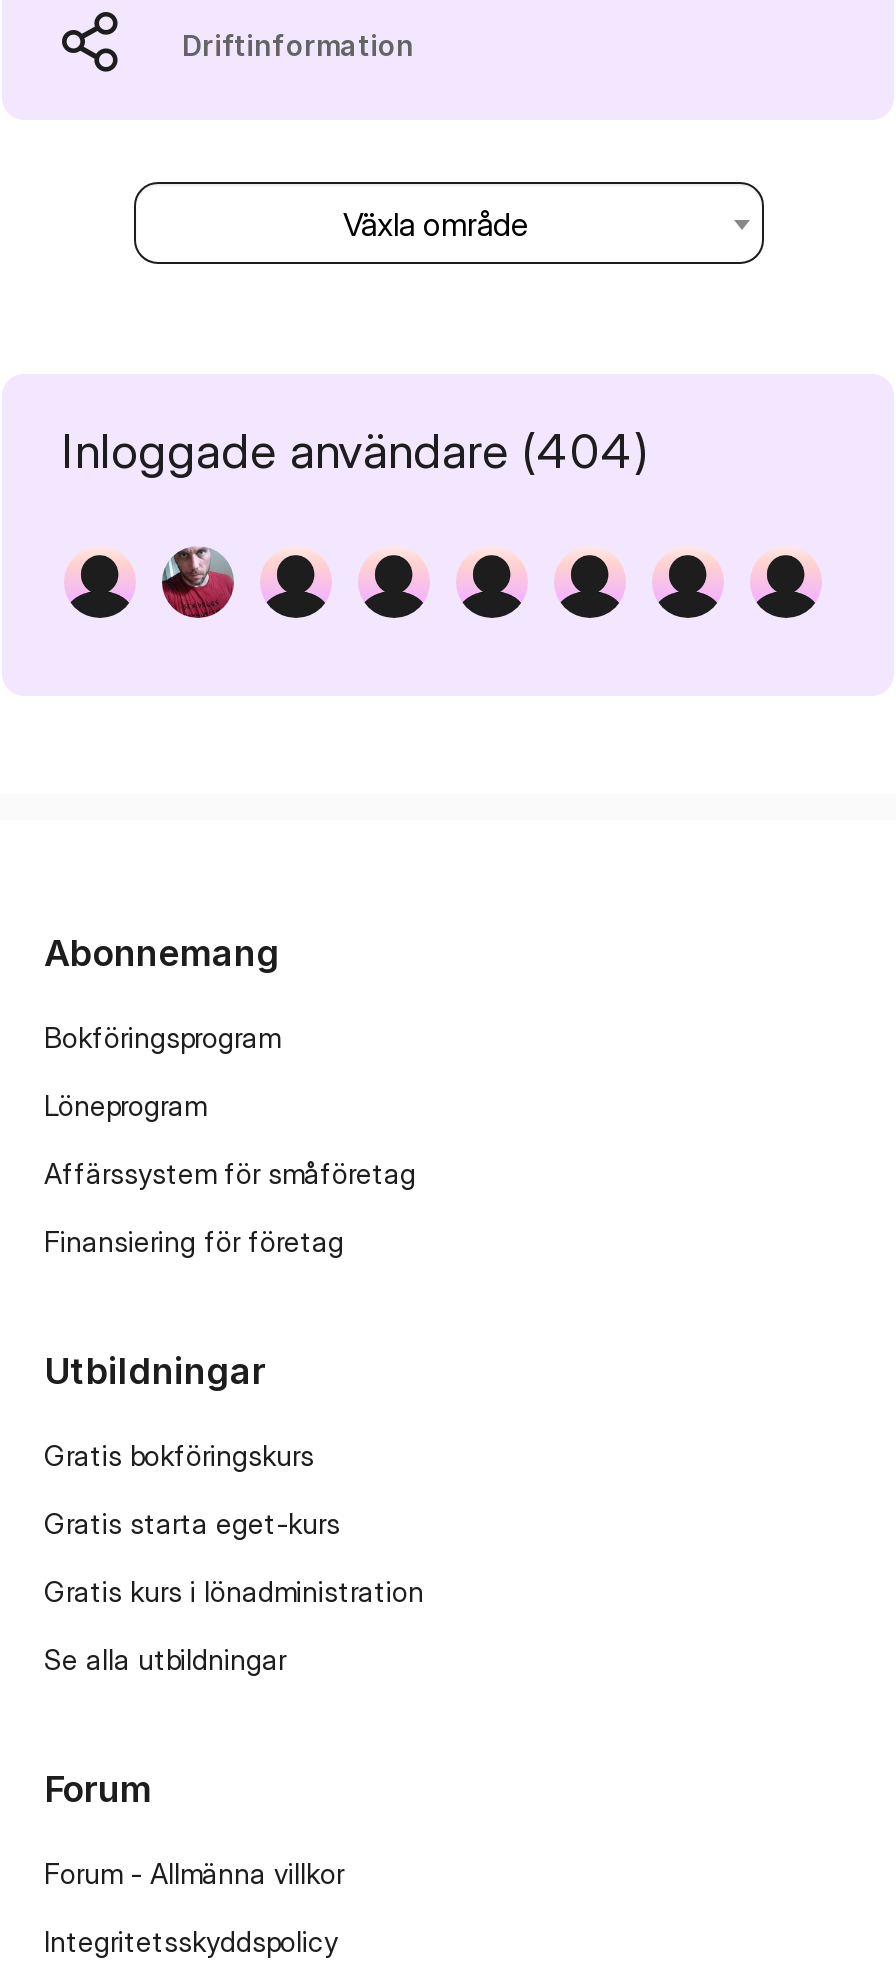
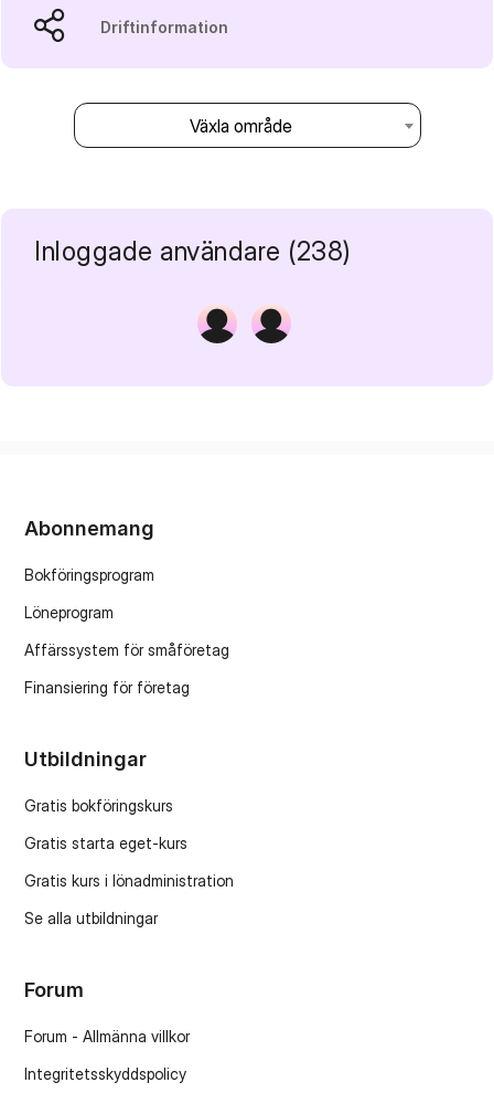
- Inloggade användare (404)
+ Inloggade användare (238)

- [image]

- [image]

- [image]

- [image]

- [image]

- [image]
